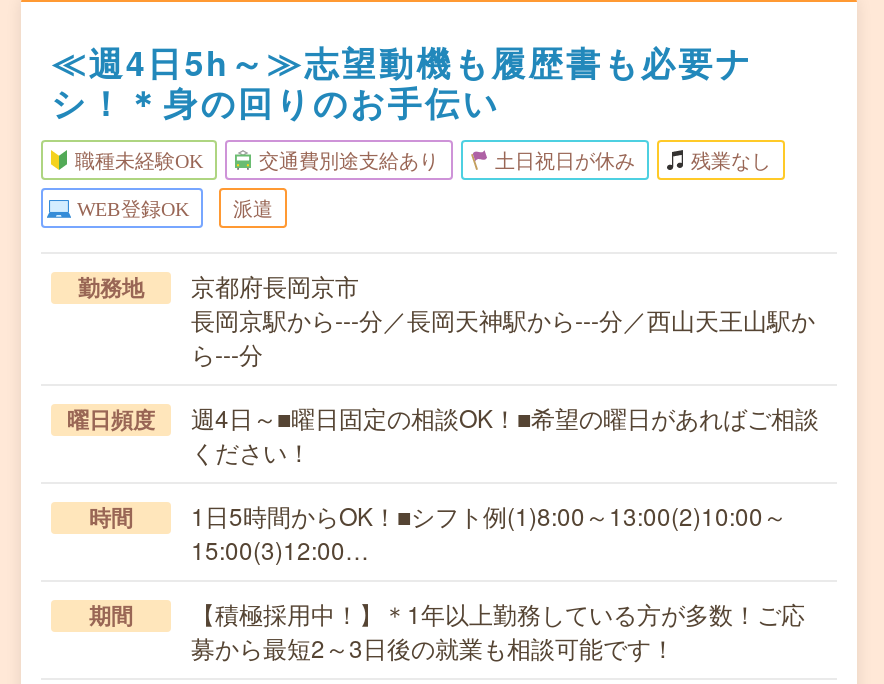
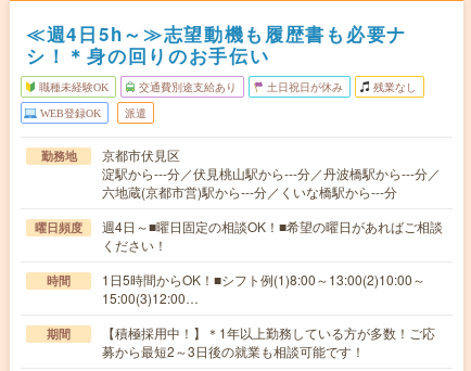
- 京都府長岡京市
- 長岡京駅から---分／長岡天神駅から---分／西山天王山駅か
- ら---分
+ 京都市伏見区
+ 淀駅から---分／伏見桃山駅から---分／丹波橋駅から---分／
+ 六地蔵(京都市営)駅から---分／くいな橋駅から---分
